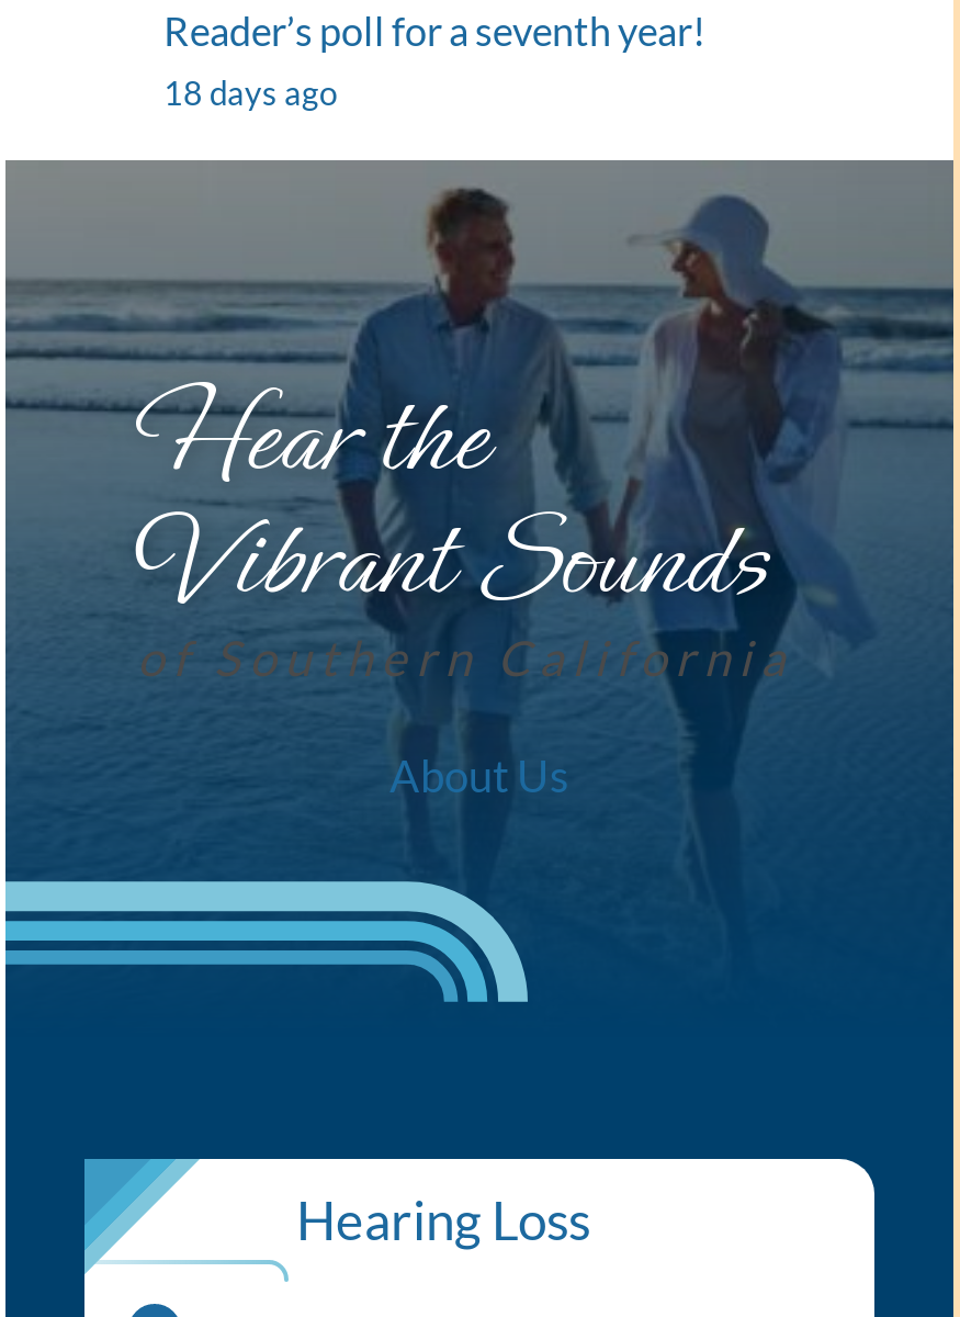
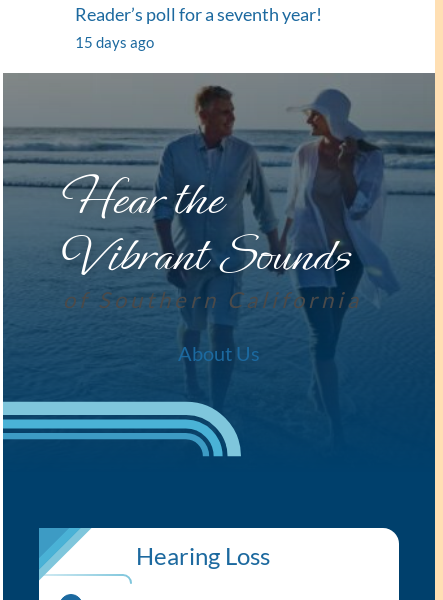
- 18 days ago
+ 15 days ago
